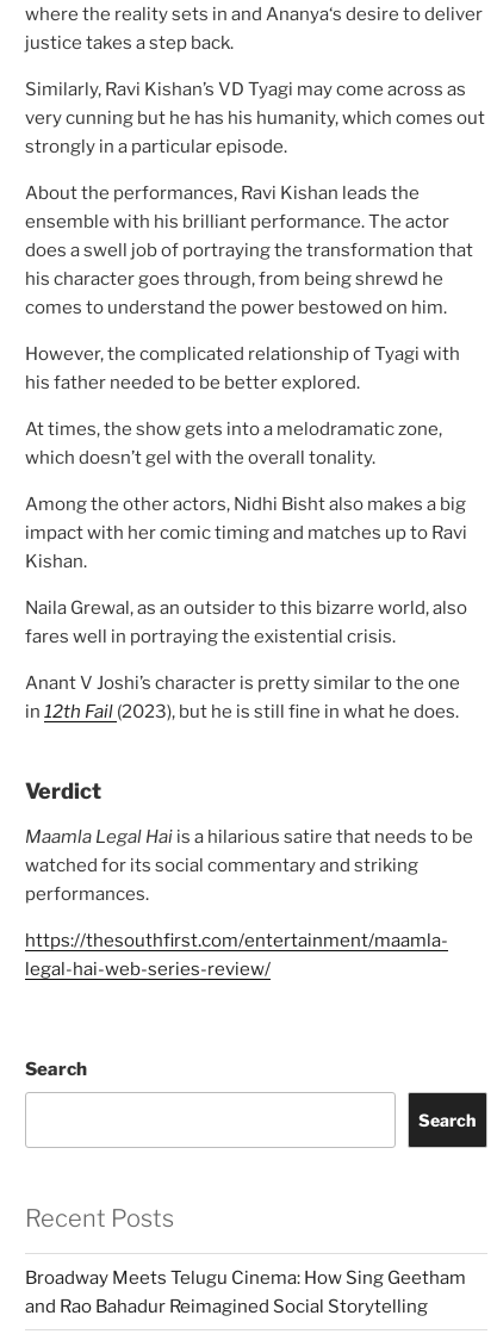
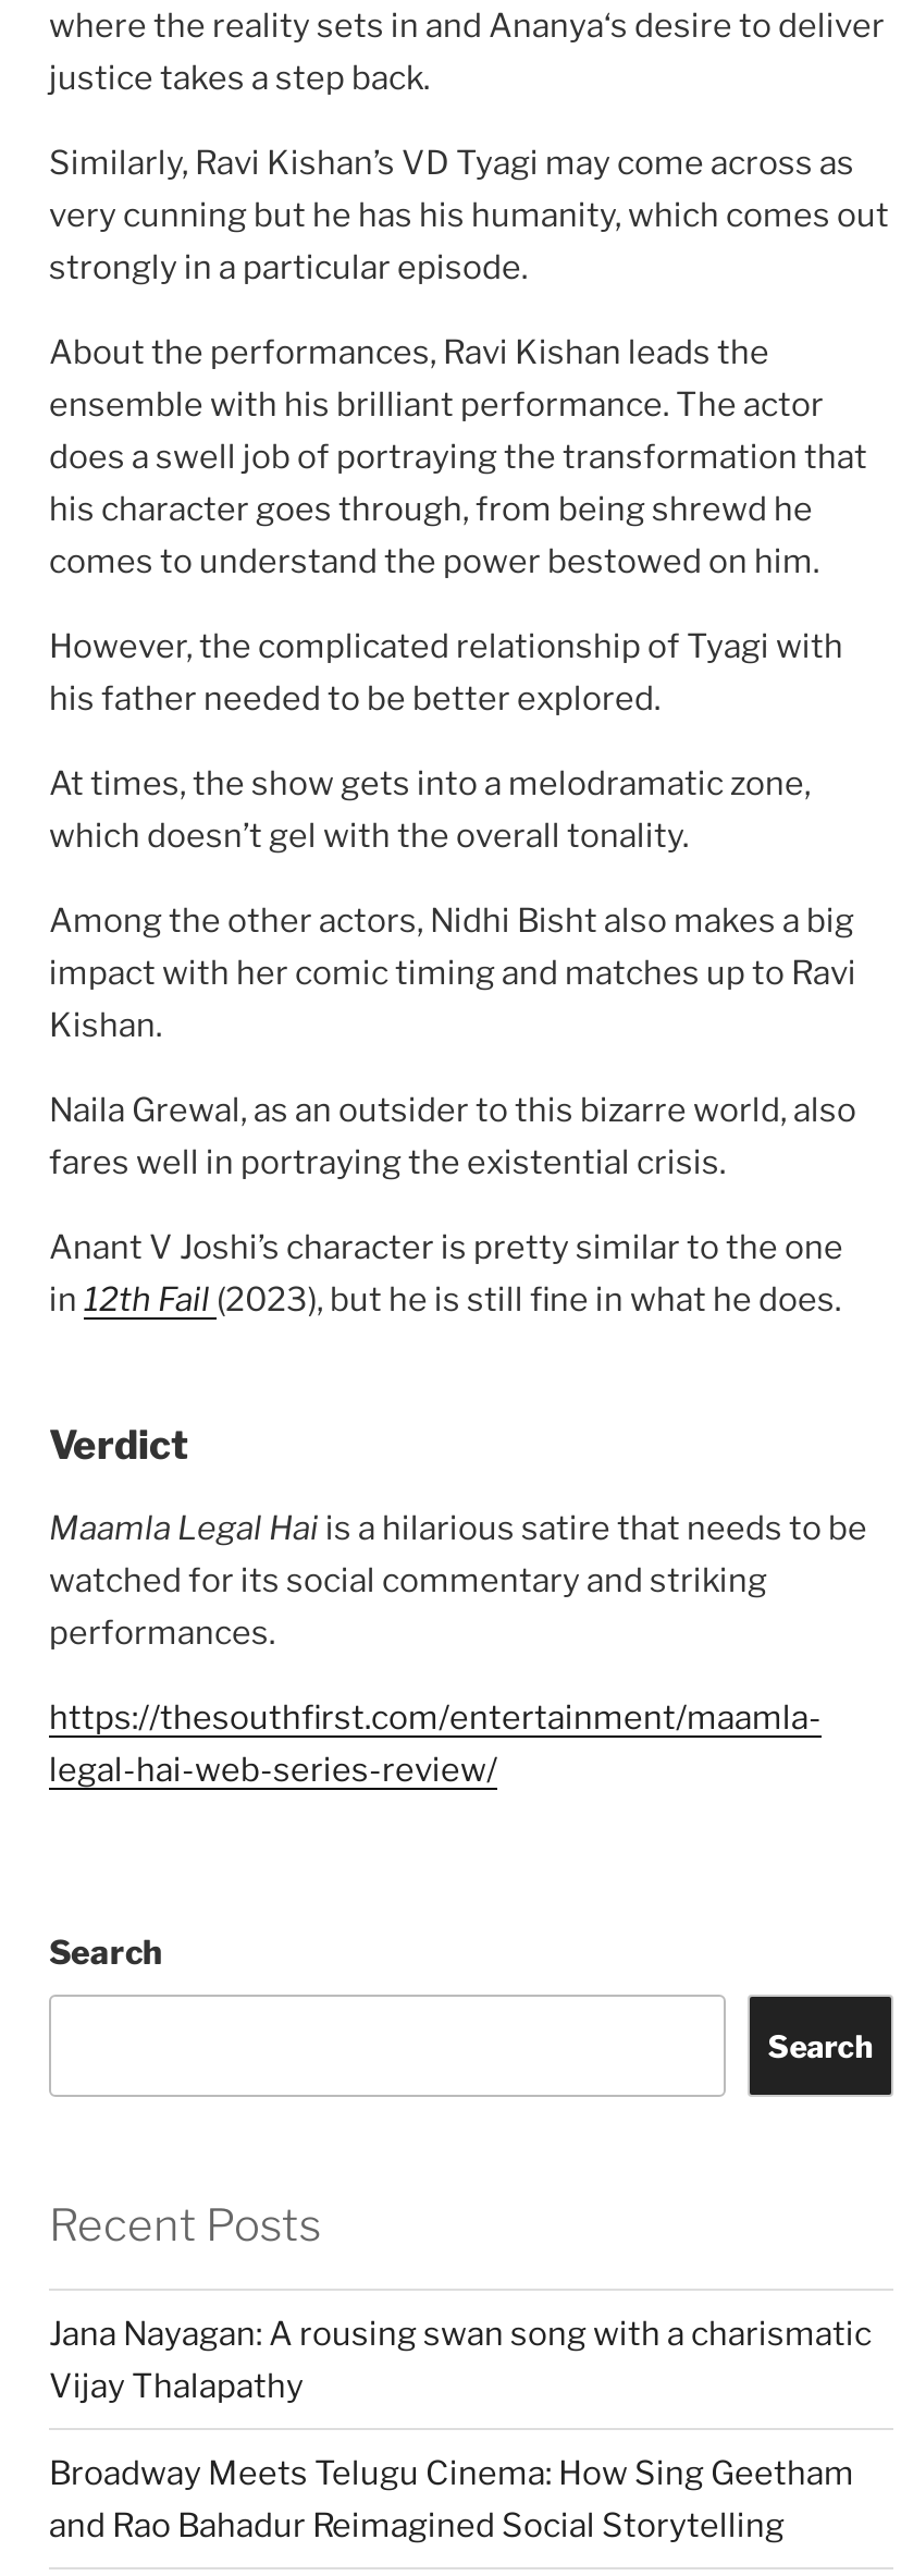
+ Jana Nayagan: A rousing swan song with a charismatic
+ Vijay Thalapathy
